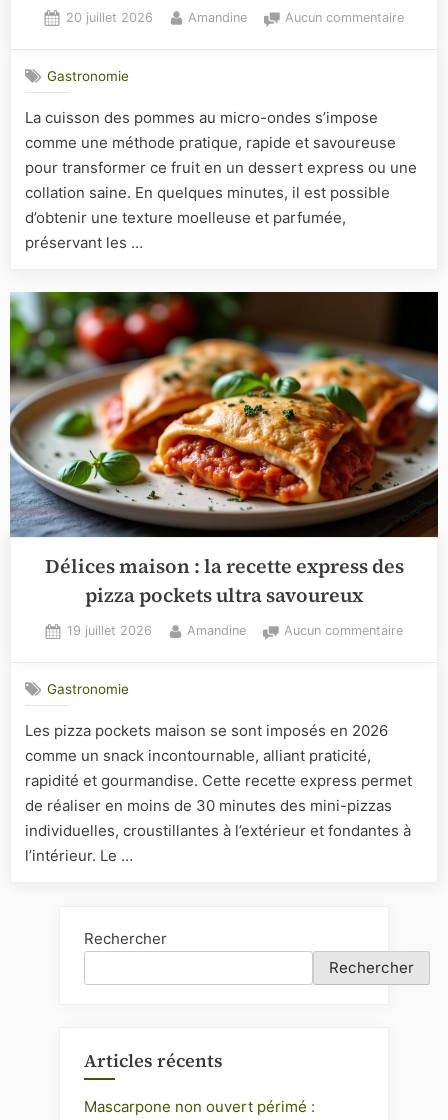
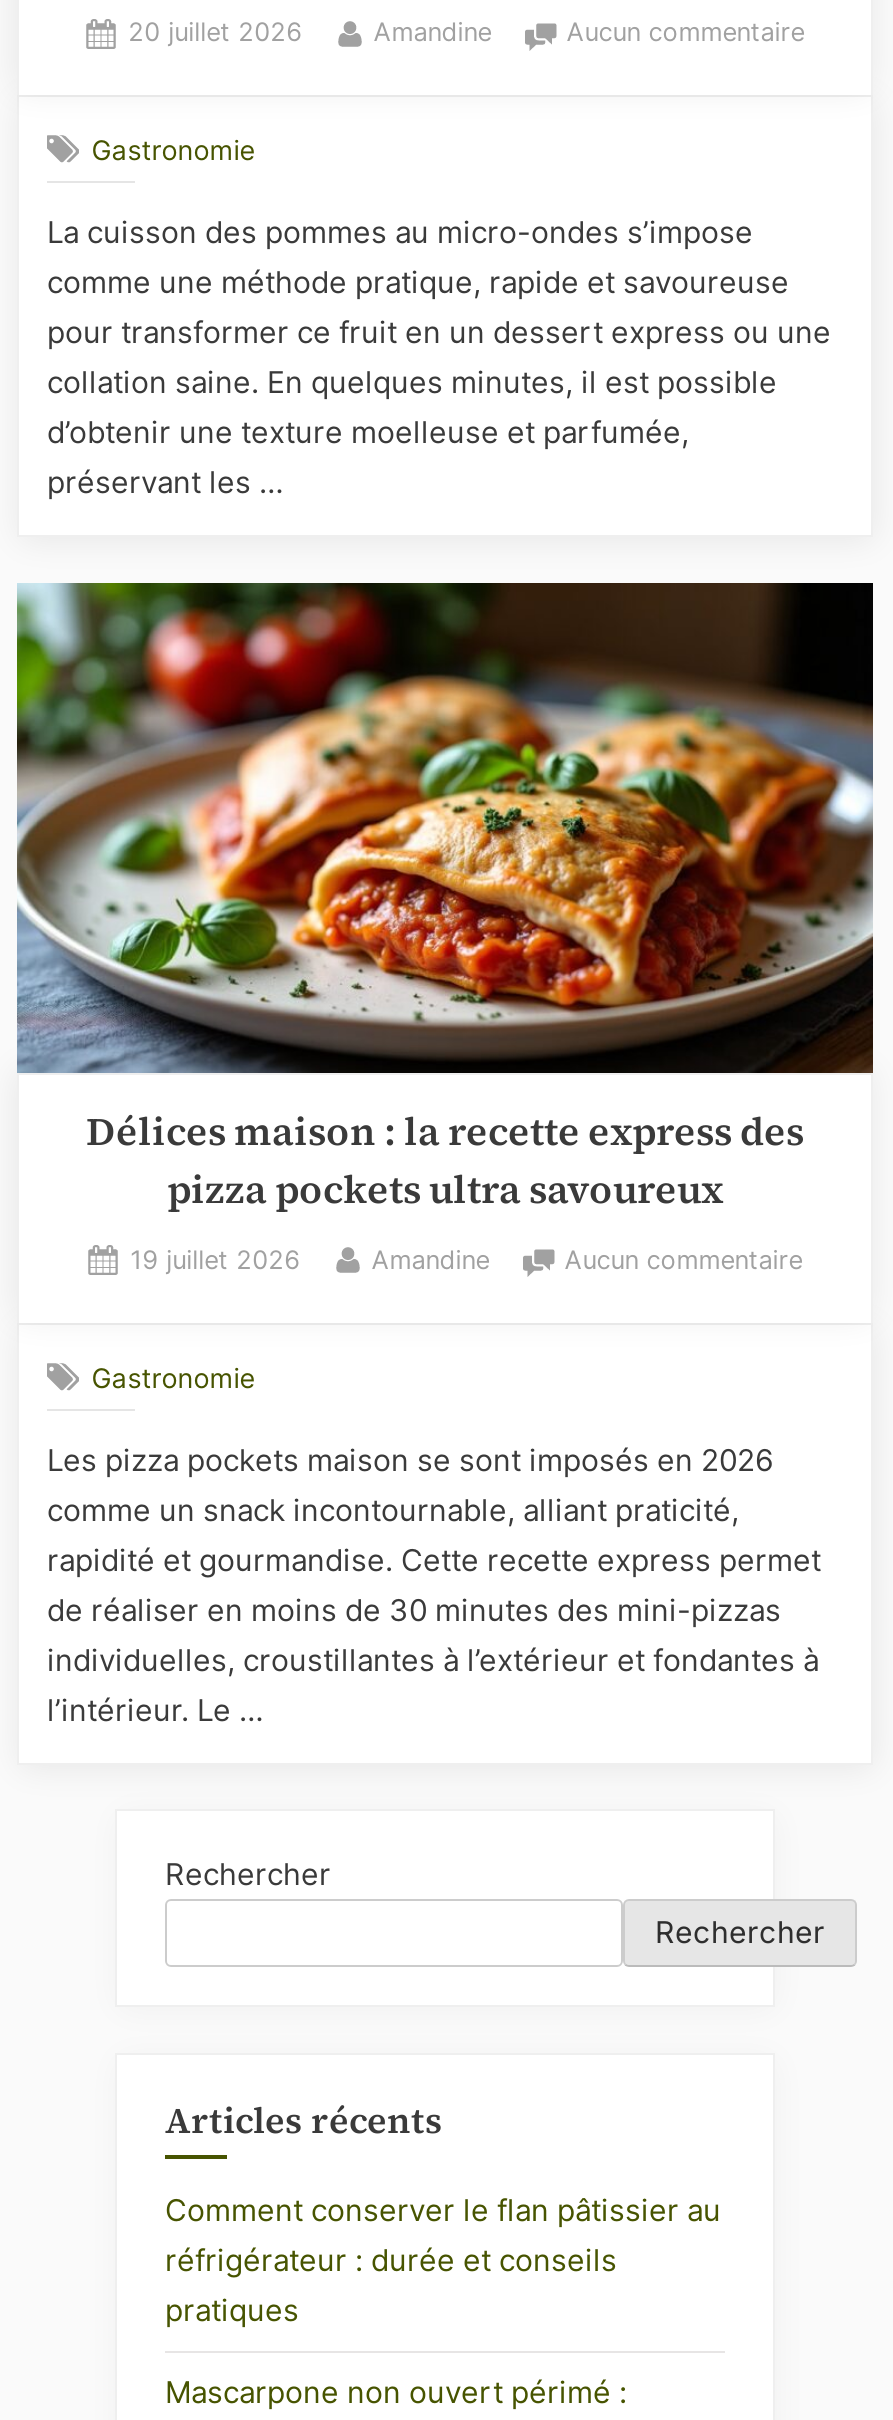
+ Comment conserver le flan pâtissier au
+ réfrigérateur : durée et conseils
+ pratiques
